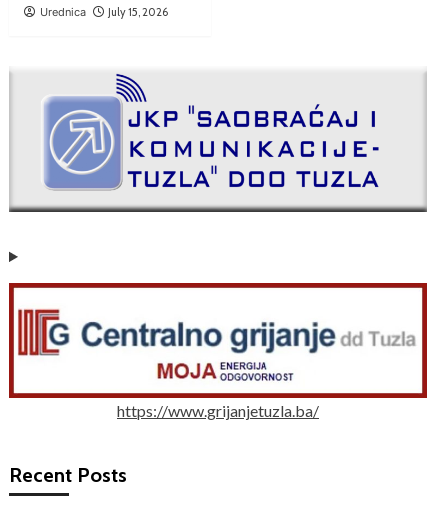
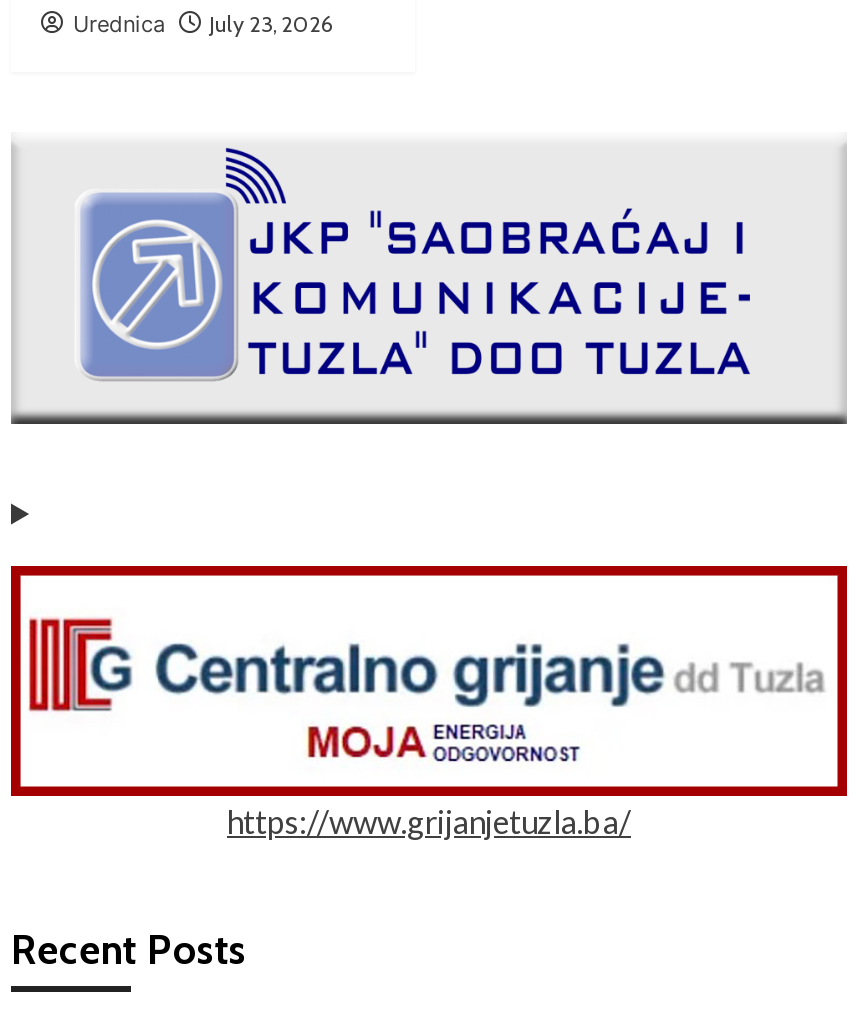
- Urednica July 15, 2026
+ Urednica July 23, 2026
